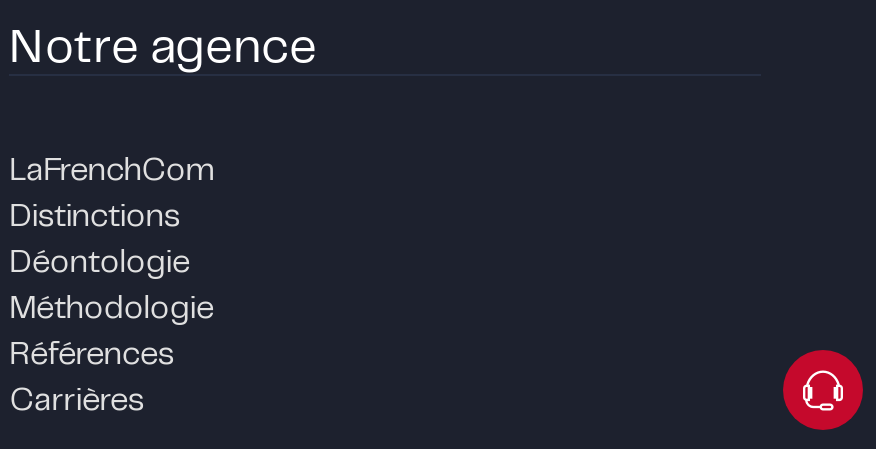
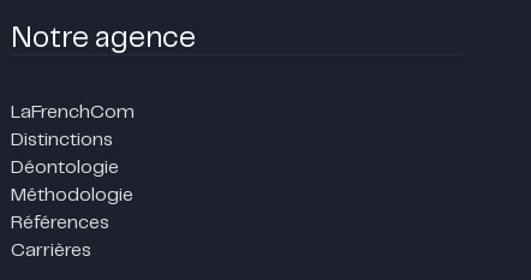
- [image]
